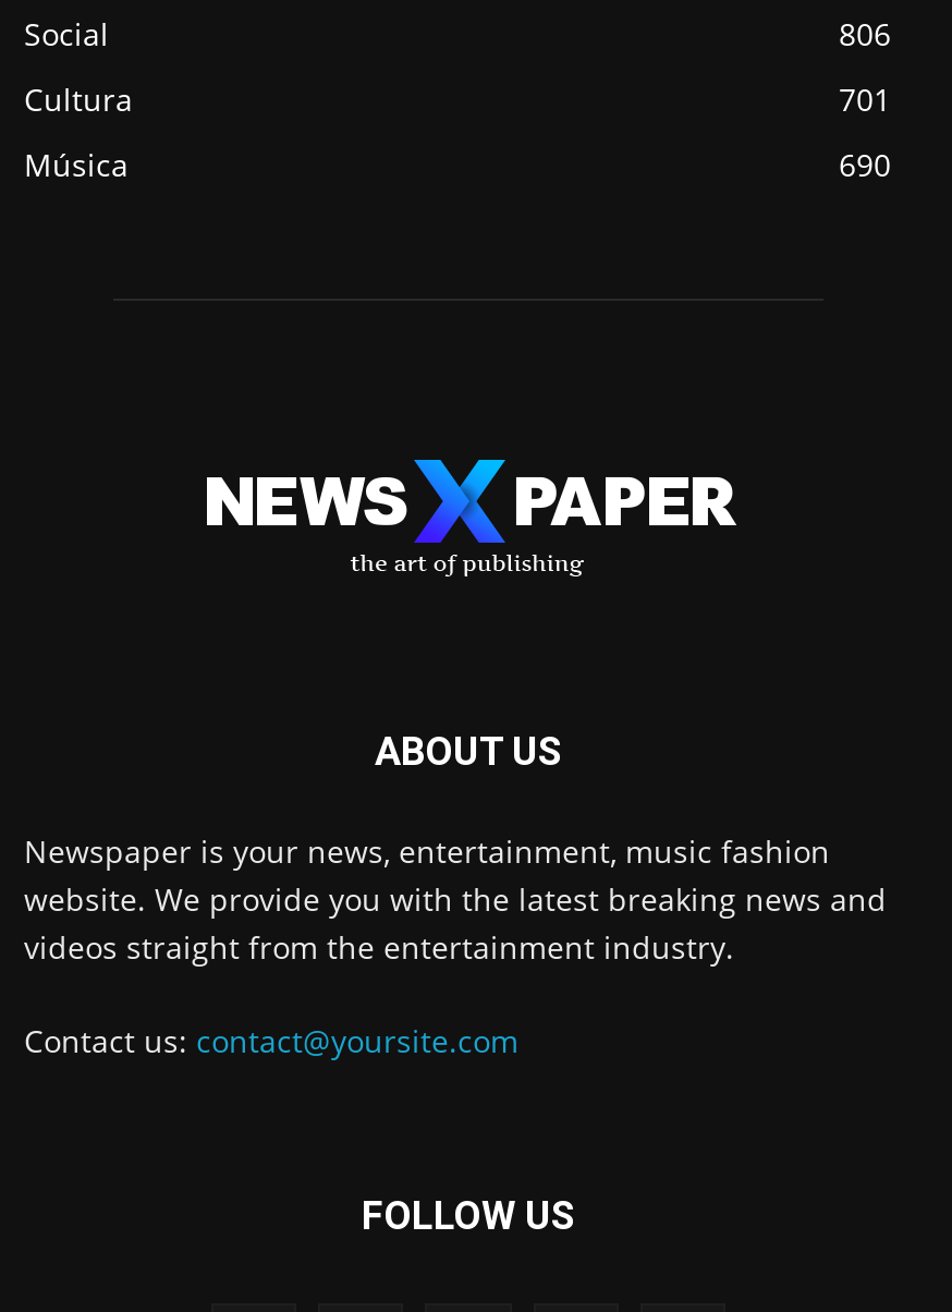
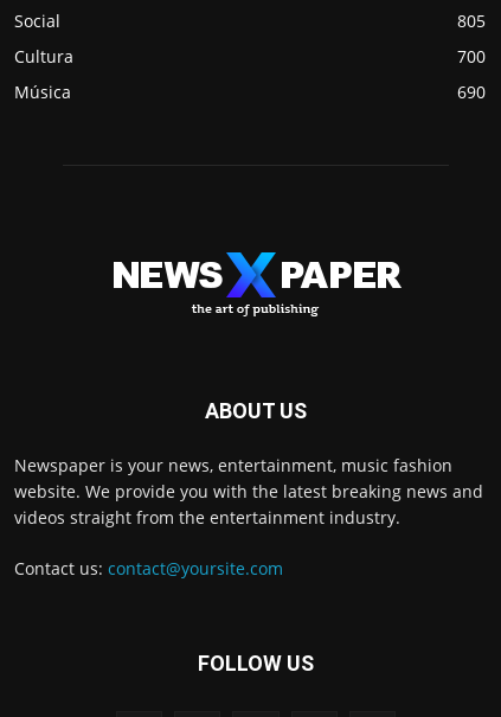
- 806
+ 805

- 701
+ 700
